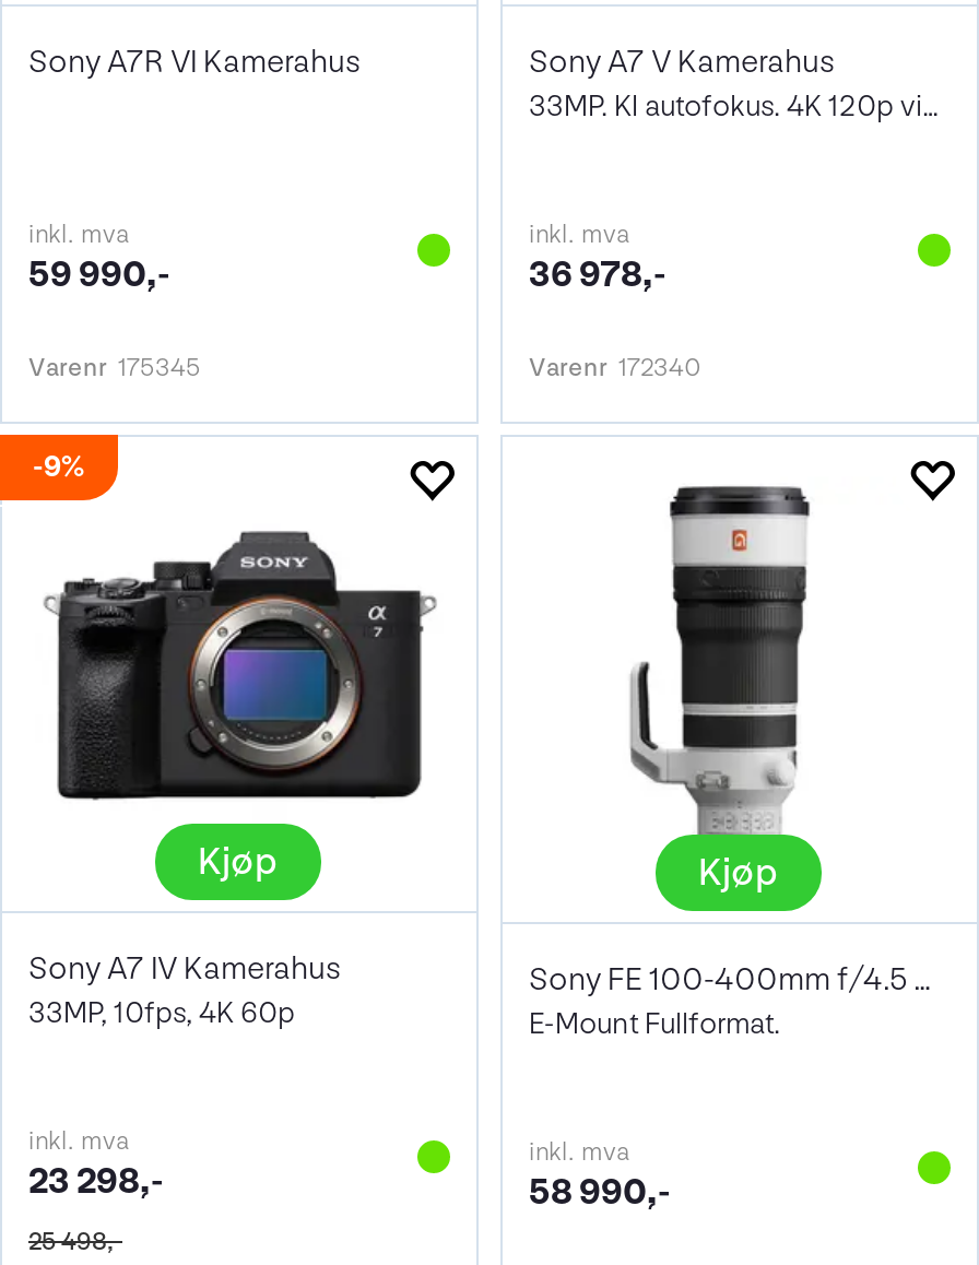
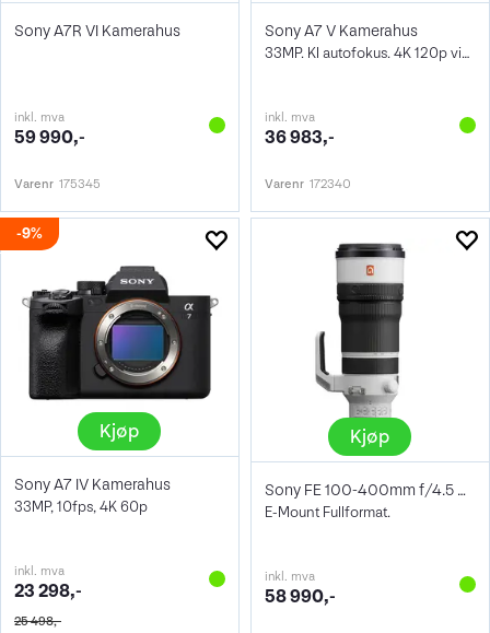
- 36 978,-
+ 36 983,-
